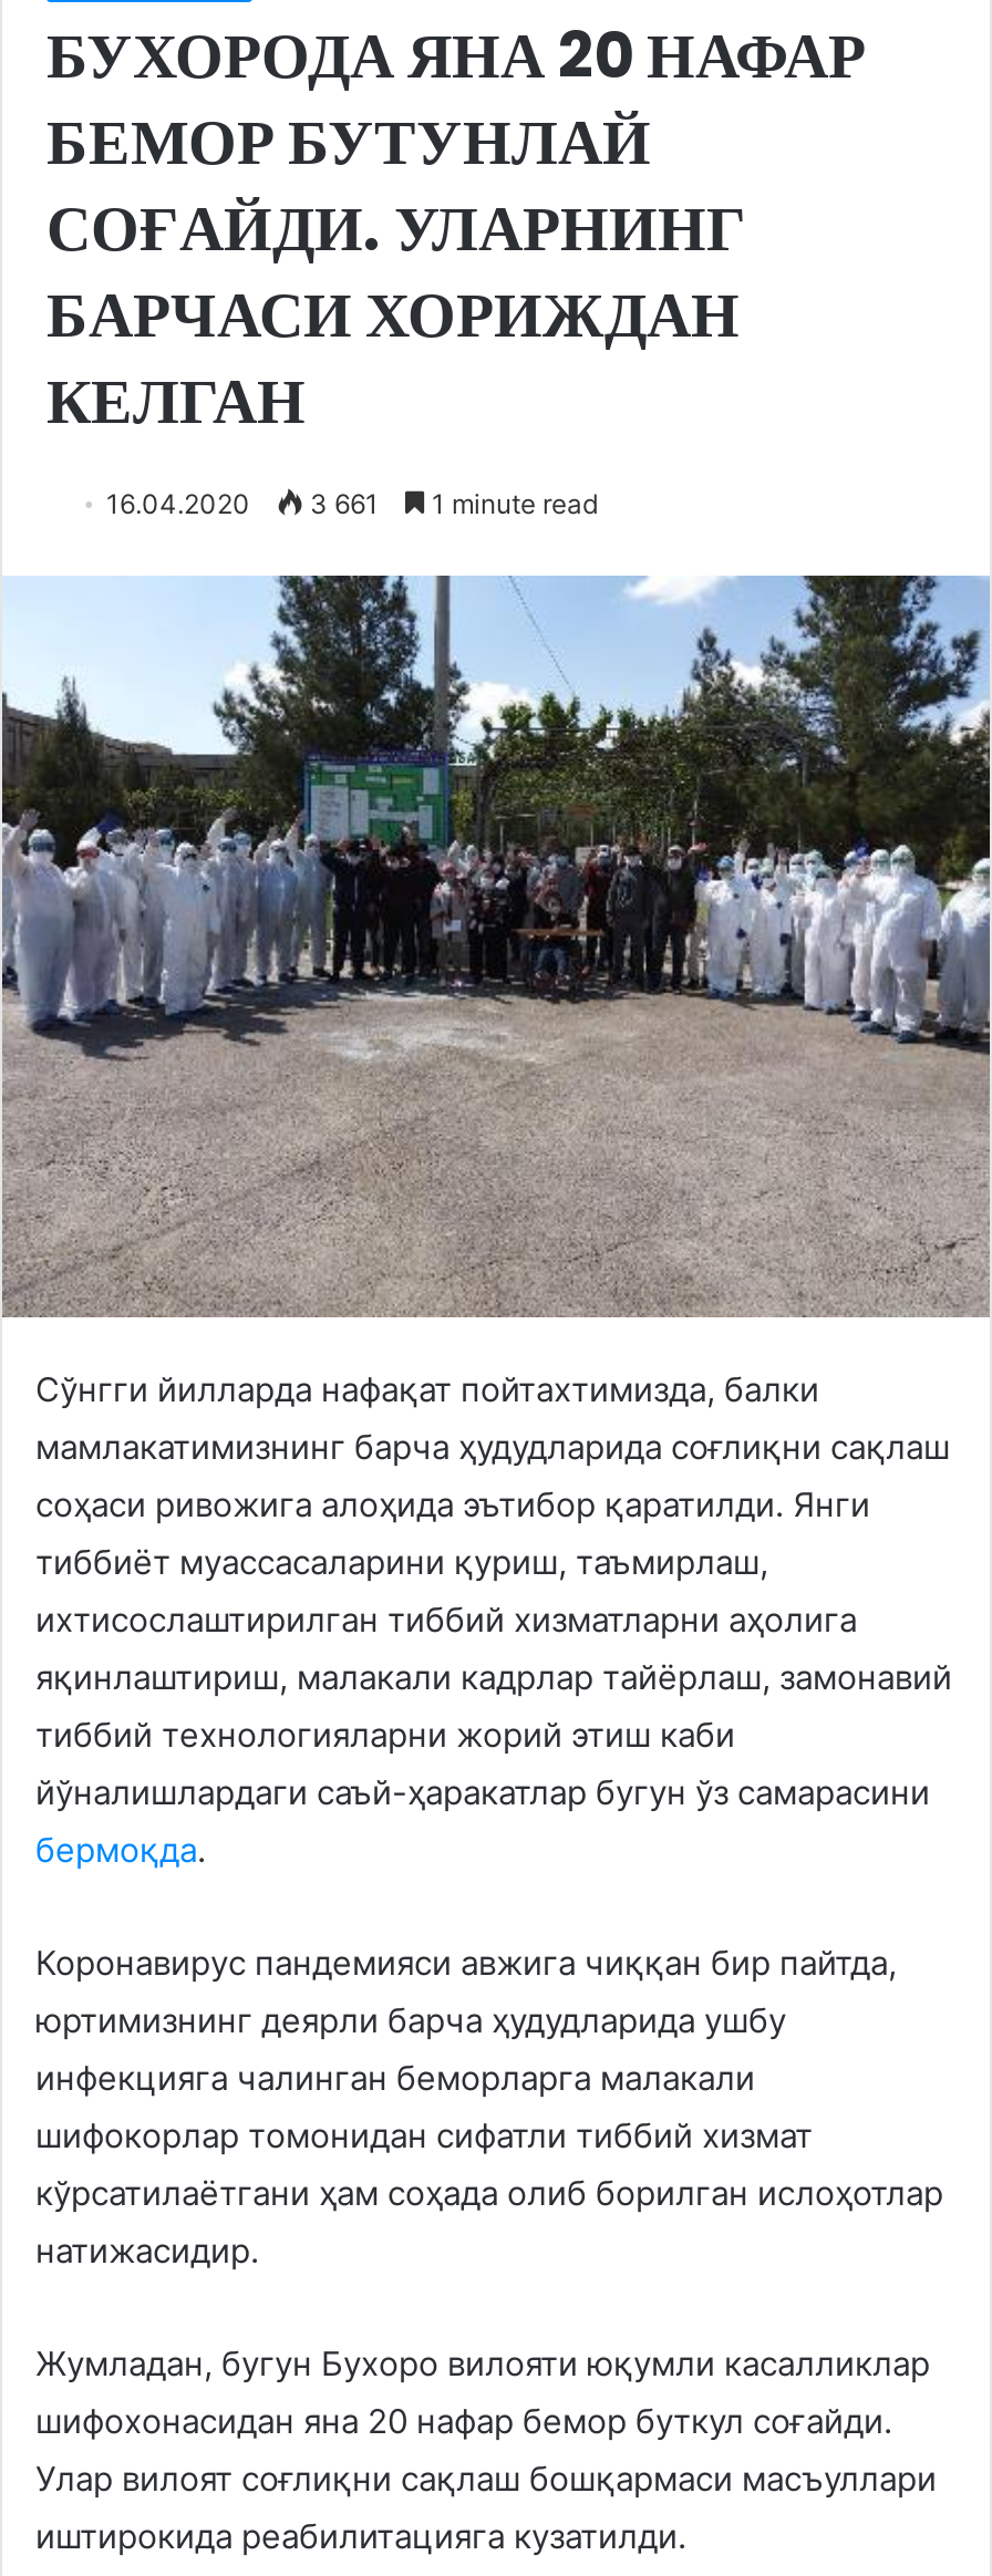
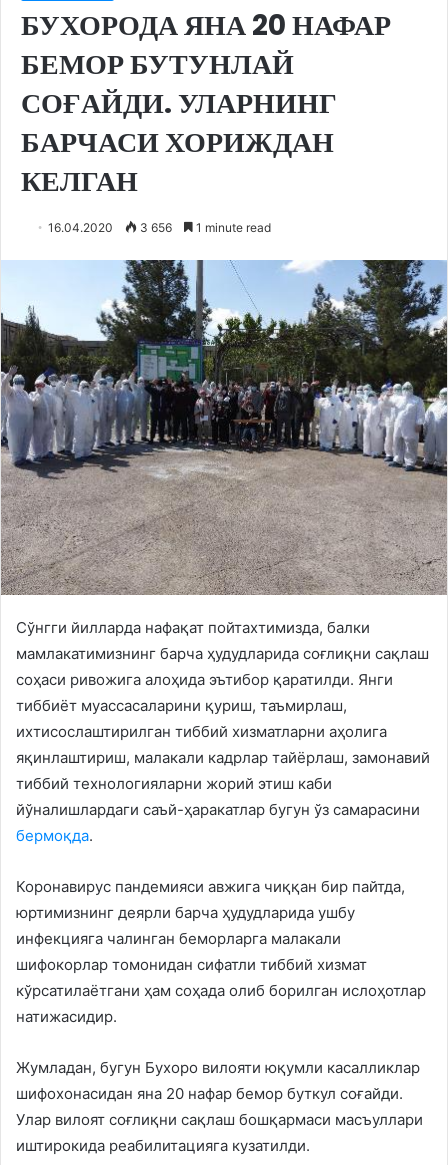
- 16.04.2020 3 661 1 minute read
+ 16.04.2020 3 656 1 minute read
